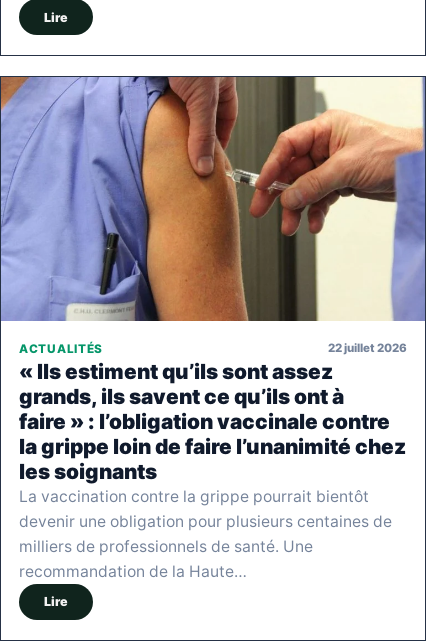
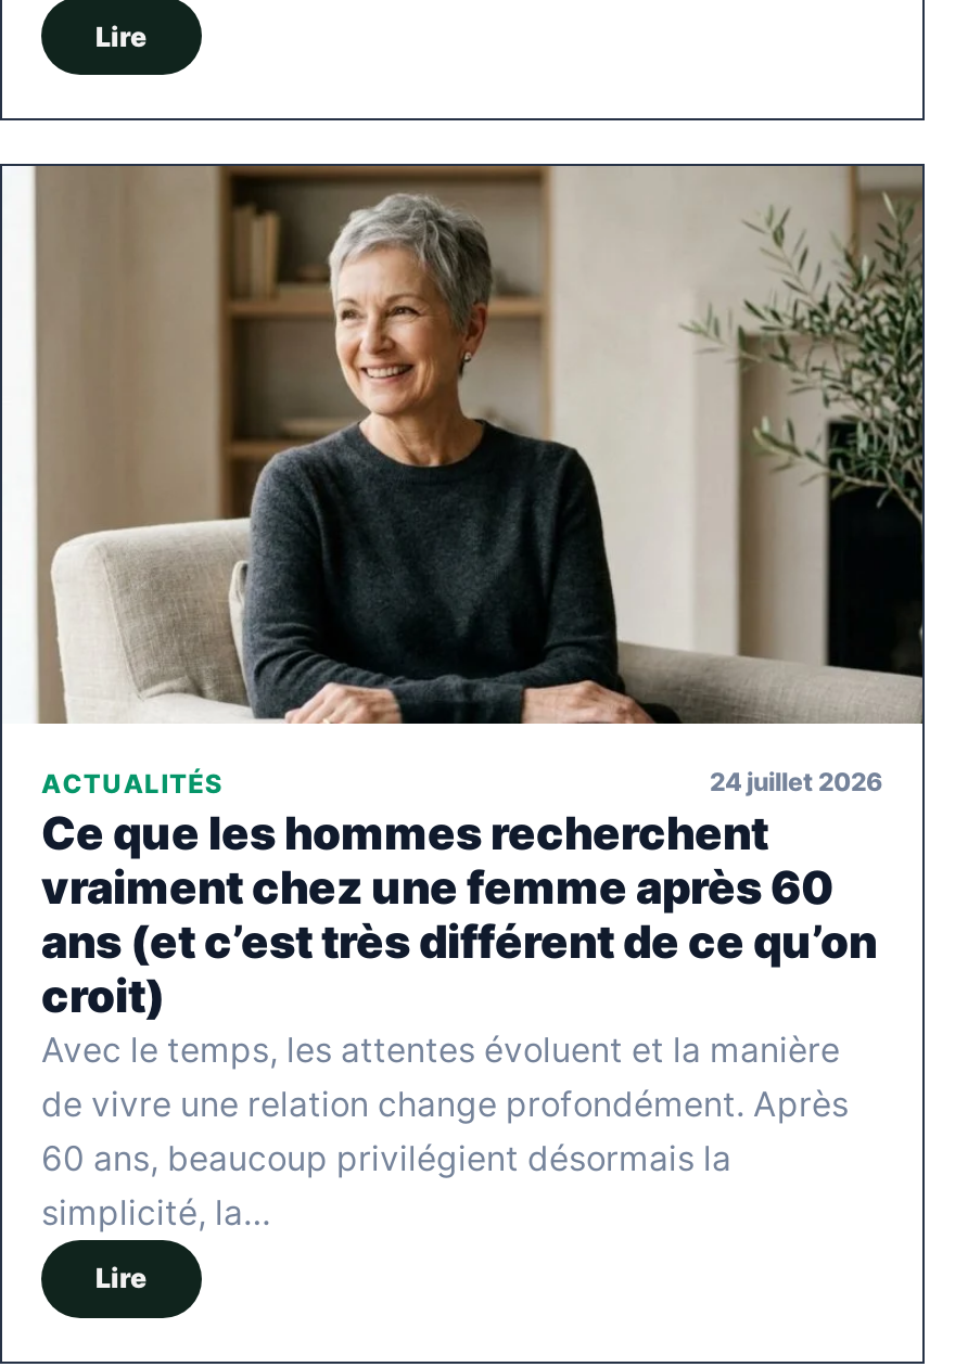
- [image]
- 22 juillet 2026
- « Ils estiment qu’ils sont assez
- grands, ils savent ce qu’ils ont à
- faire » : l’obligation vaccinale contre
- la grippe loin de faire l’unanimité chez
- les soignants
- La vaccination contre la grippe pourrait bientôt
- devenir une obligation pour plusieurs centaines de
- milliers de professionnels de santé. Une
- recommandation de la Haute…
+ [image]
+ 24 juillet 2026
+ Ce que les hommes recherchent
+ vraiment chez une femme après 60
+ ans (et c’est très différent de ce qu’on
+ croit)
+ Avec le temps, les attentes évoluent et la manière
+ de vivre une relation change profondément. Après
+ 60 ans, beaucoup privilégient désormais la
+ simplicité, la…
